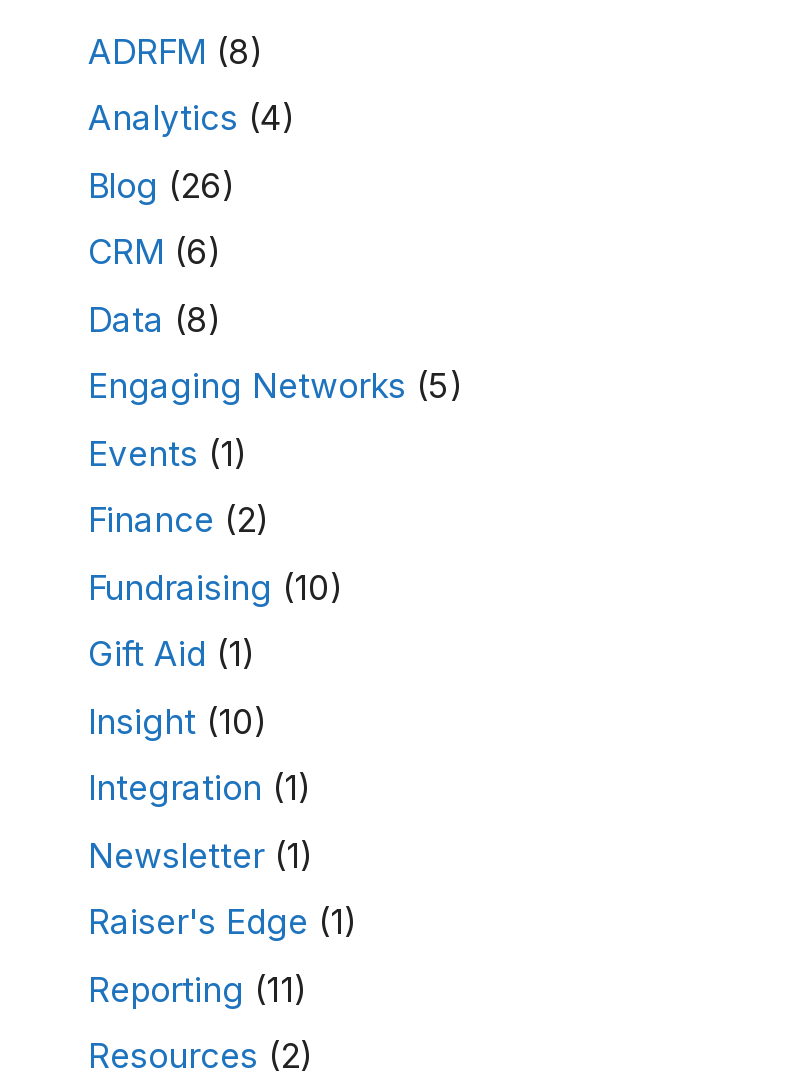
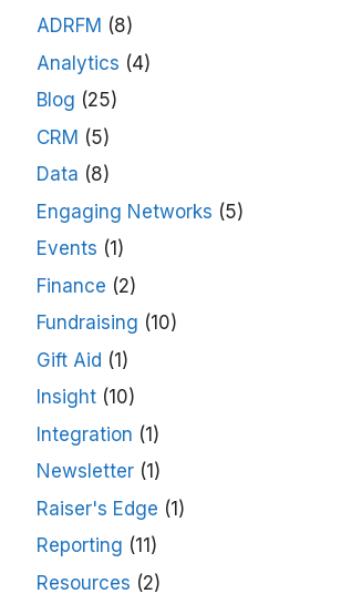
- Blog (26)
+ Blog (25)

- CRM (6)
+ CRM (5)
